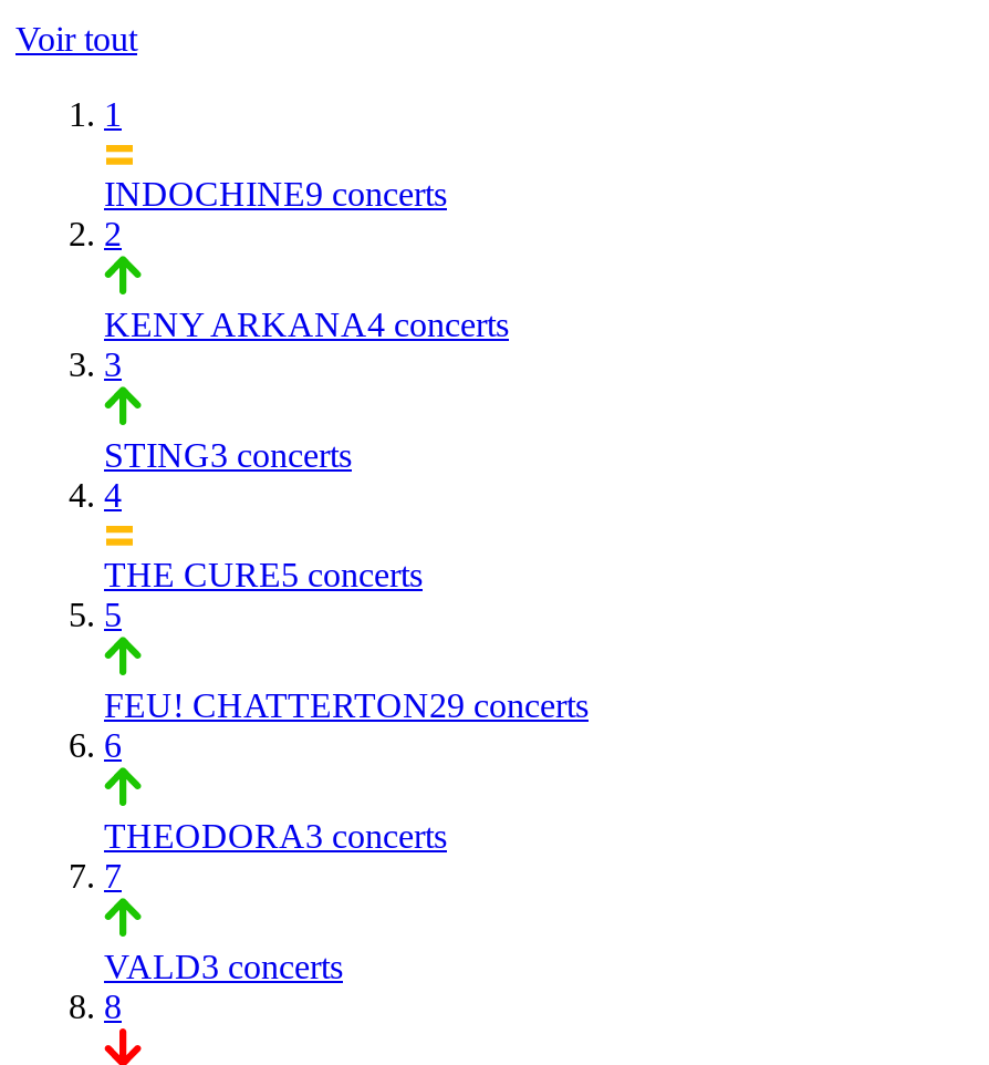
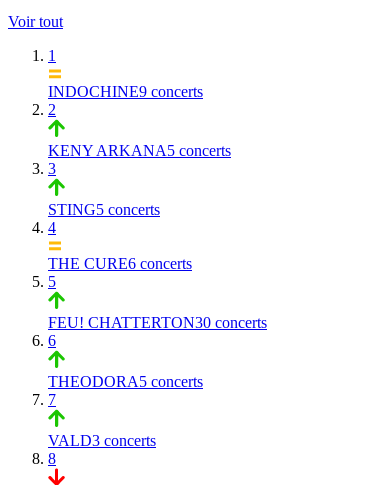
- KENY ARKANA4 concerts
+ KENY ARKANA5 concerts

- STING3 concerts
+ STING5 concerts

- THE CURE5 concerts
+ THE CURE6 concerts

- FEU! CHATTERTON29 concerts
+ FEU! CHATTERTON30 concerts

- THEODORA3 concerts
+ THEODORA5 concerts
